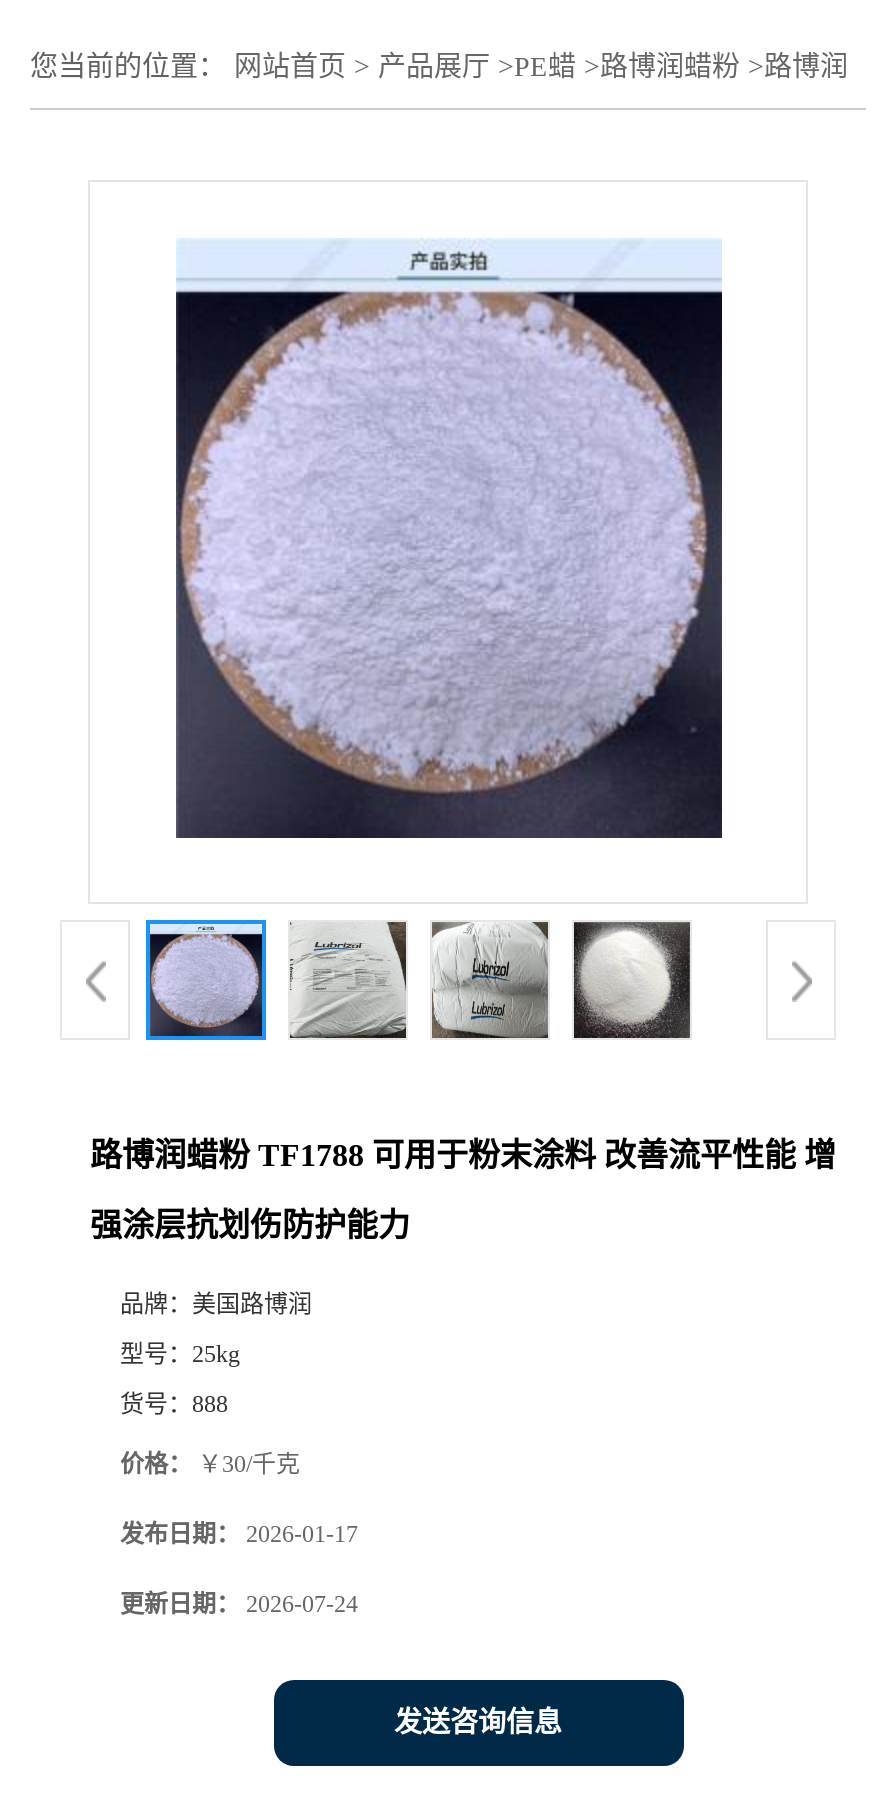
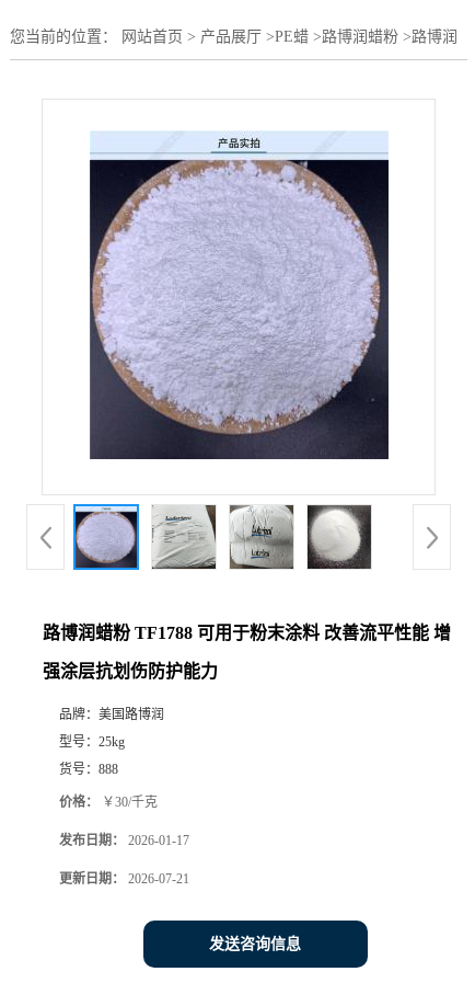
- 更新日期：2026-07-24
+ 更新日期：2026-07-21
